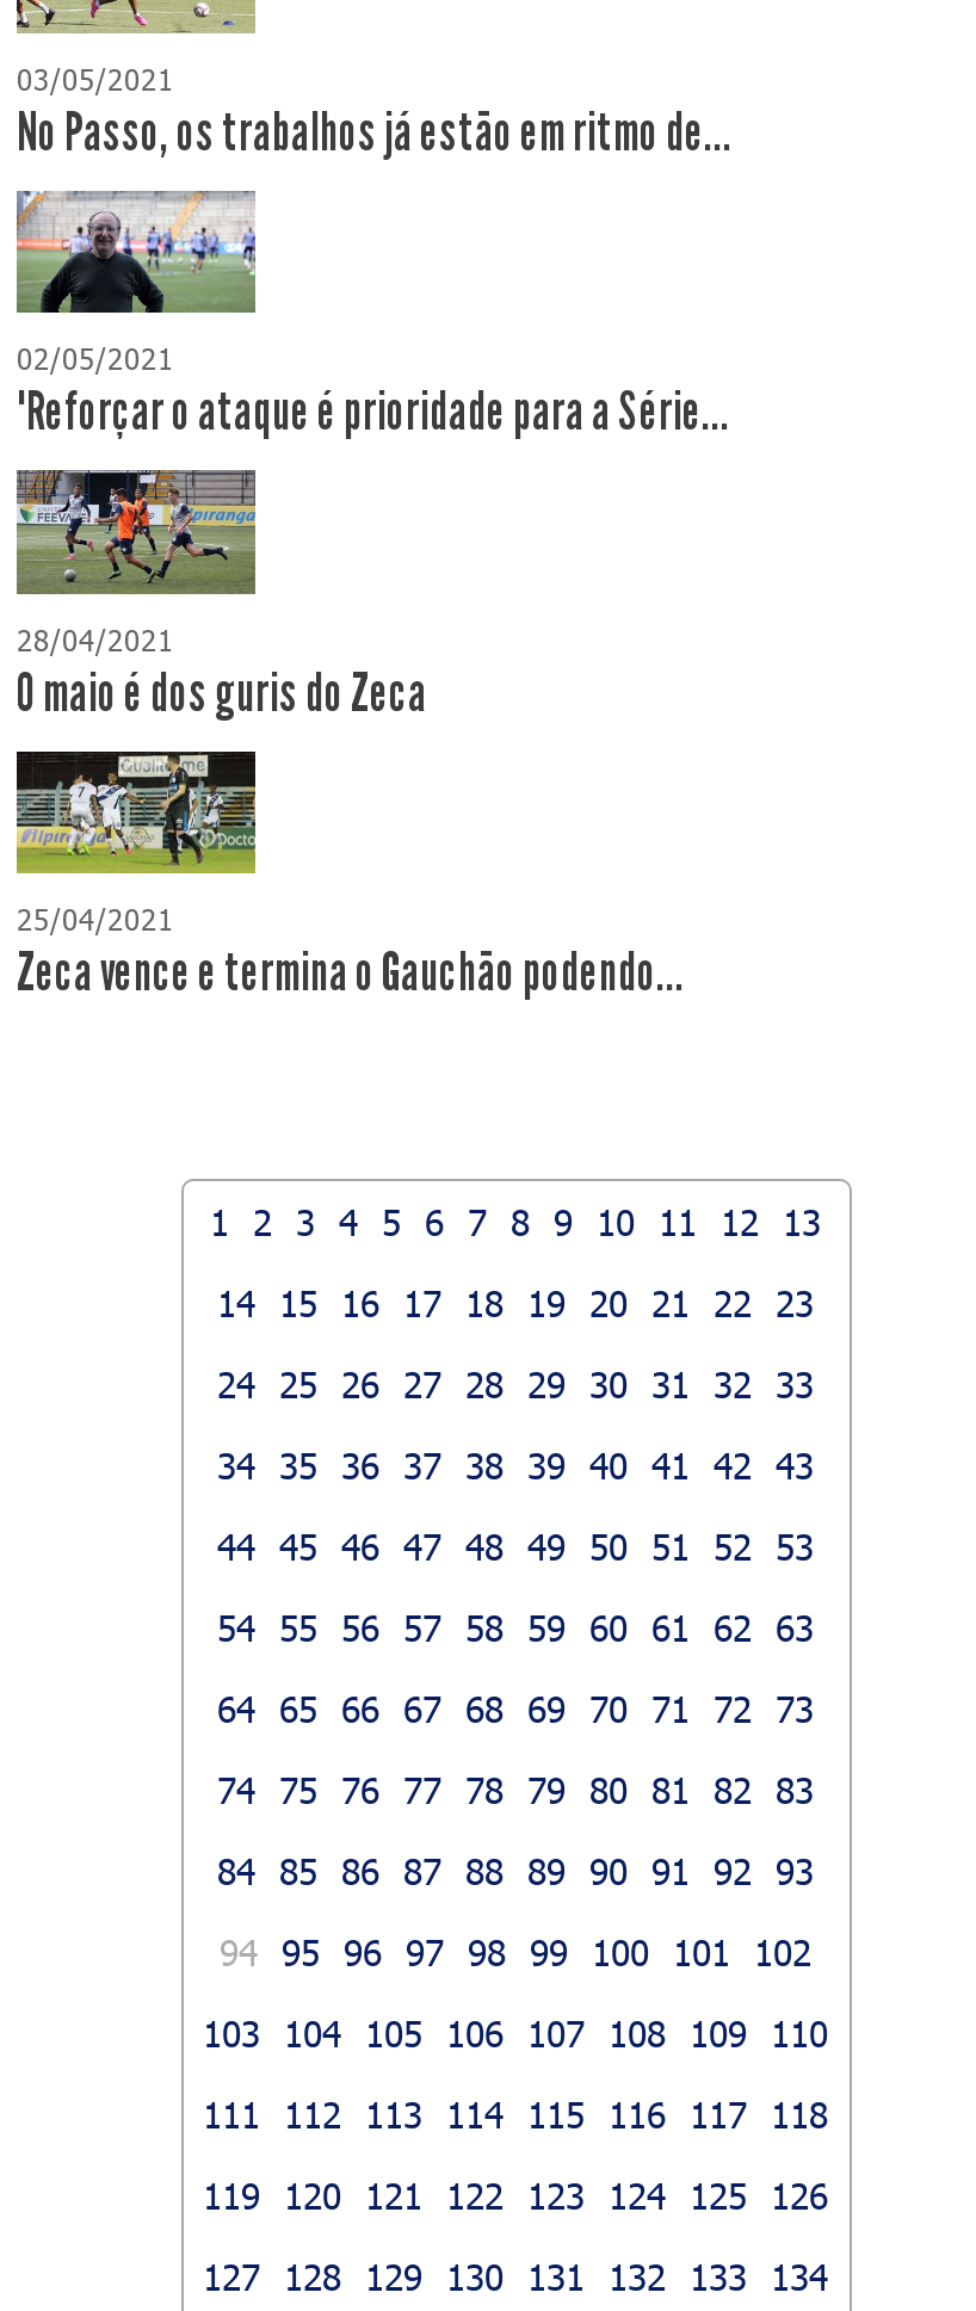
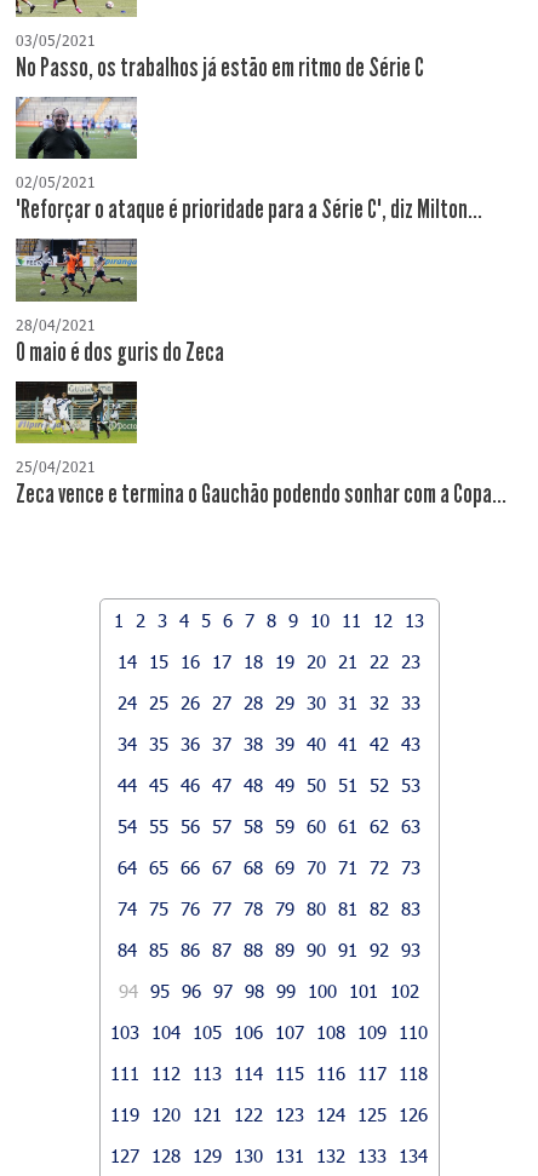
- No Passo, os trabalhos já estão em ritmo de...
+ No Passo, os trabalhos já estão em ritmo de Série C

- "Reforçar o ataque é prioridade para a Série...
+ "Reforçar o ataque é prioridade para a Série C", diz Milton...

- Zeca vence e termina o Gauchão podendo...
+ Zeca vence e termina o Gauchão podendo sonhar com a Copa...
